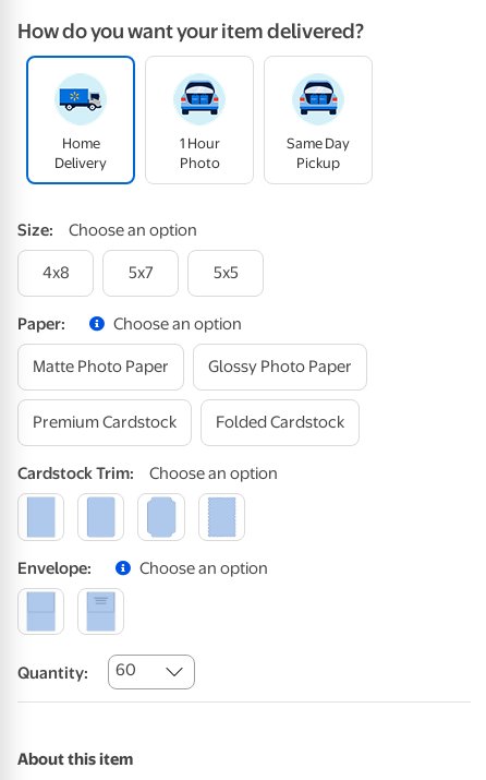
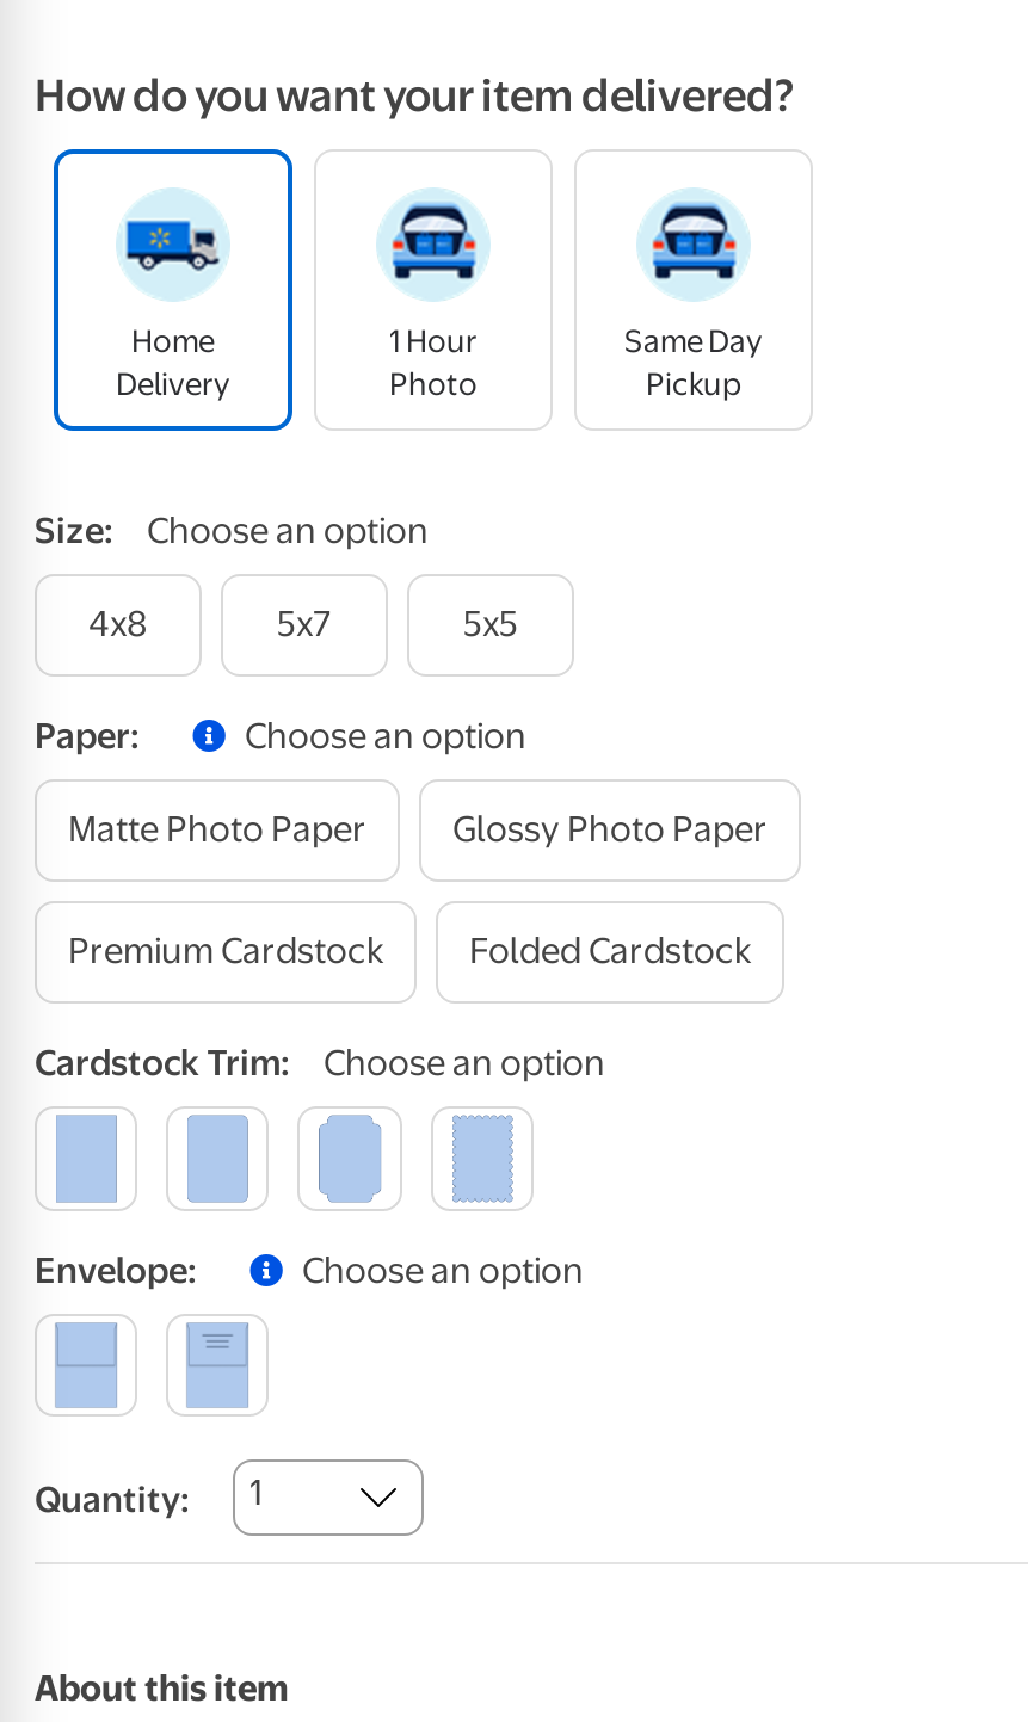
- Quantity: 60
+ Quantity: 1
